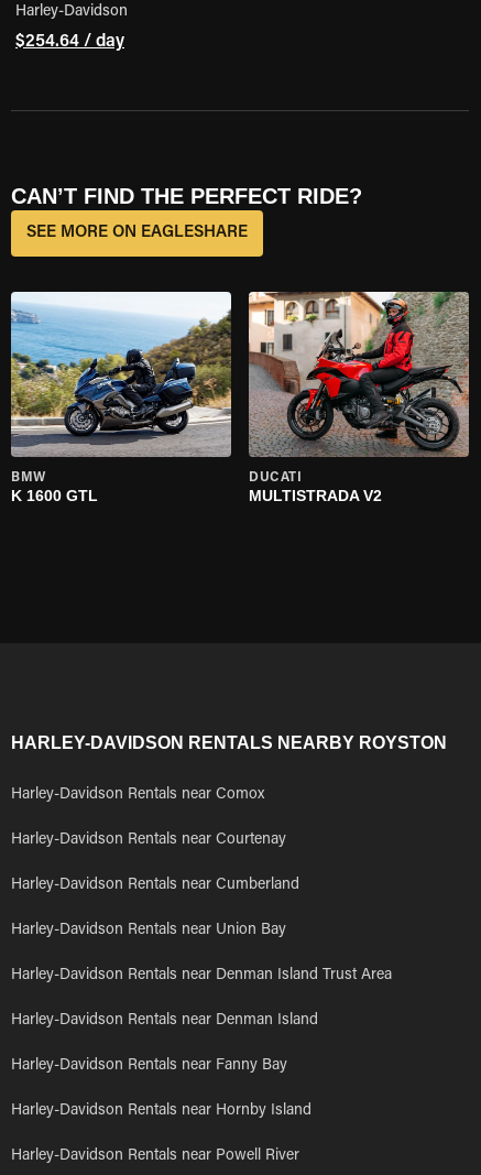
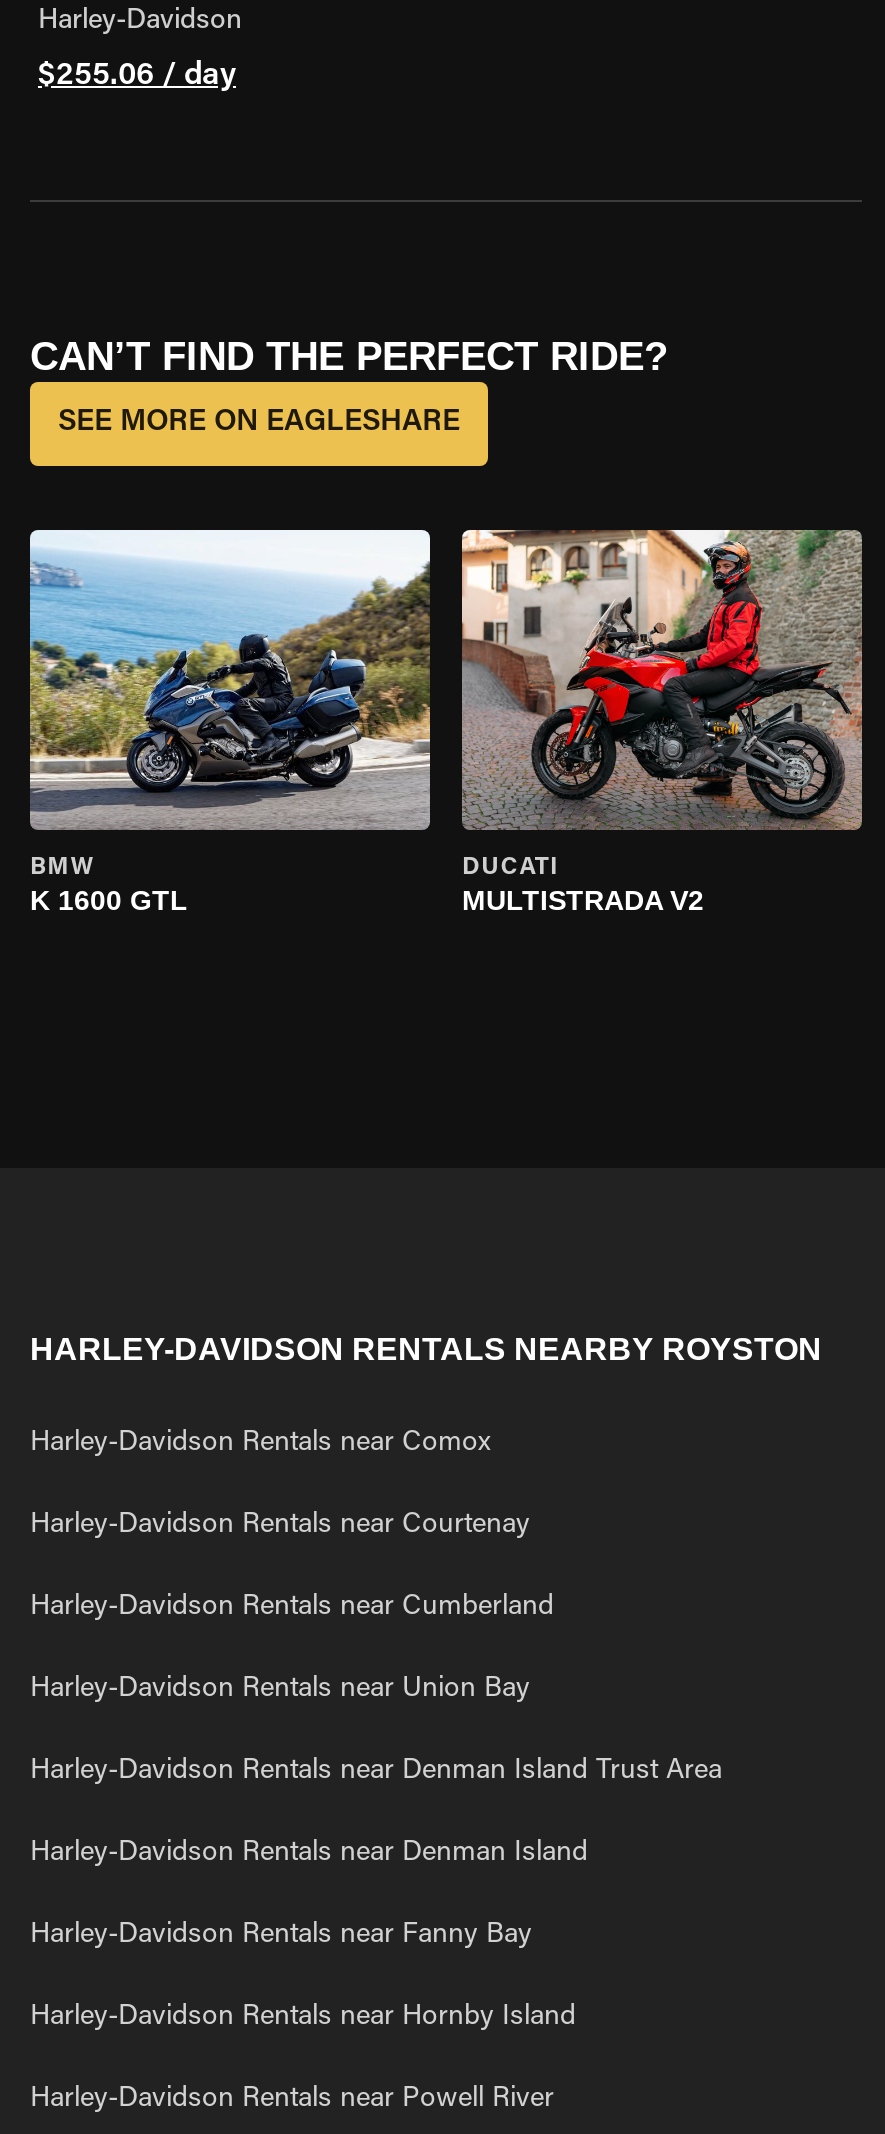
- $254.64 / day
+ $255.06 / day
